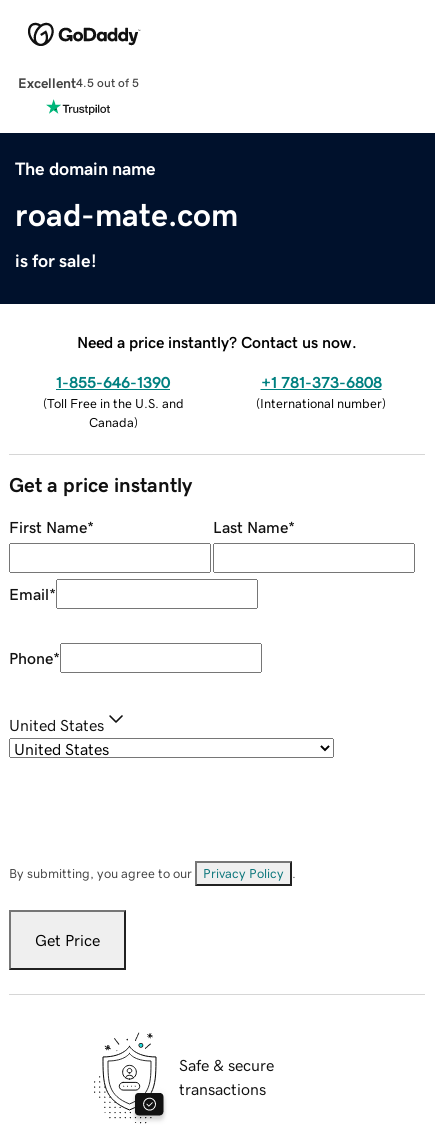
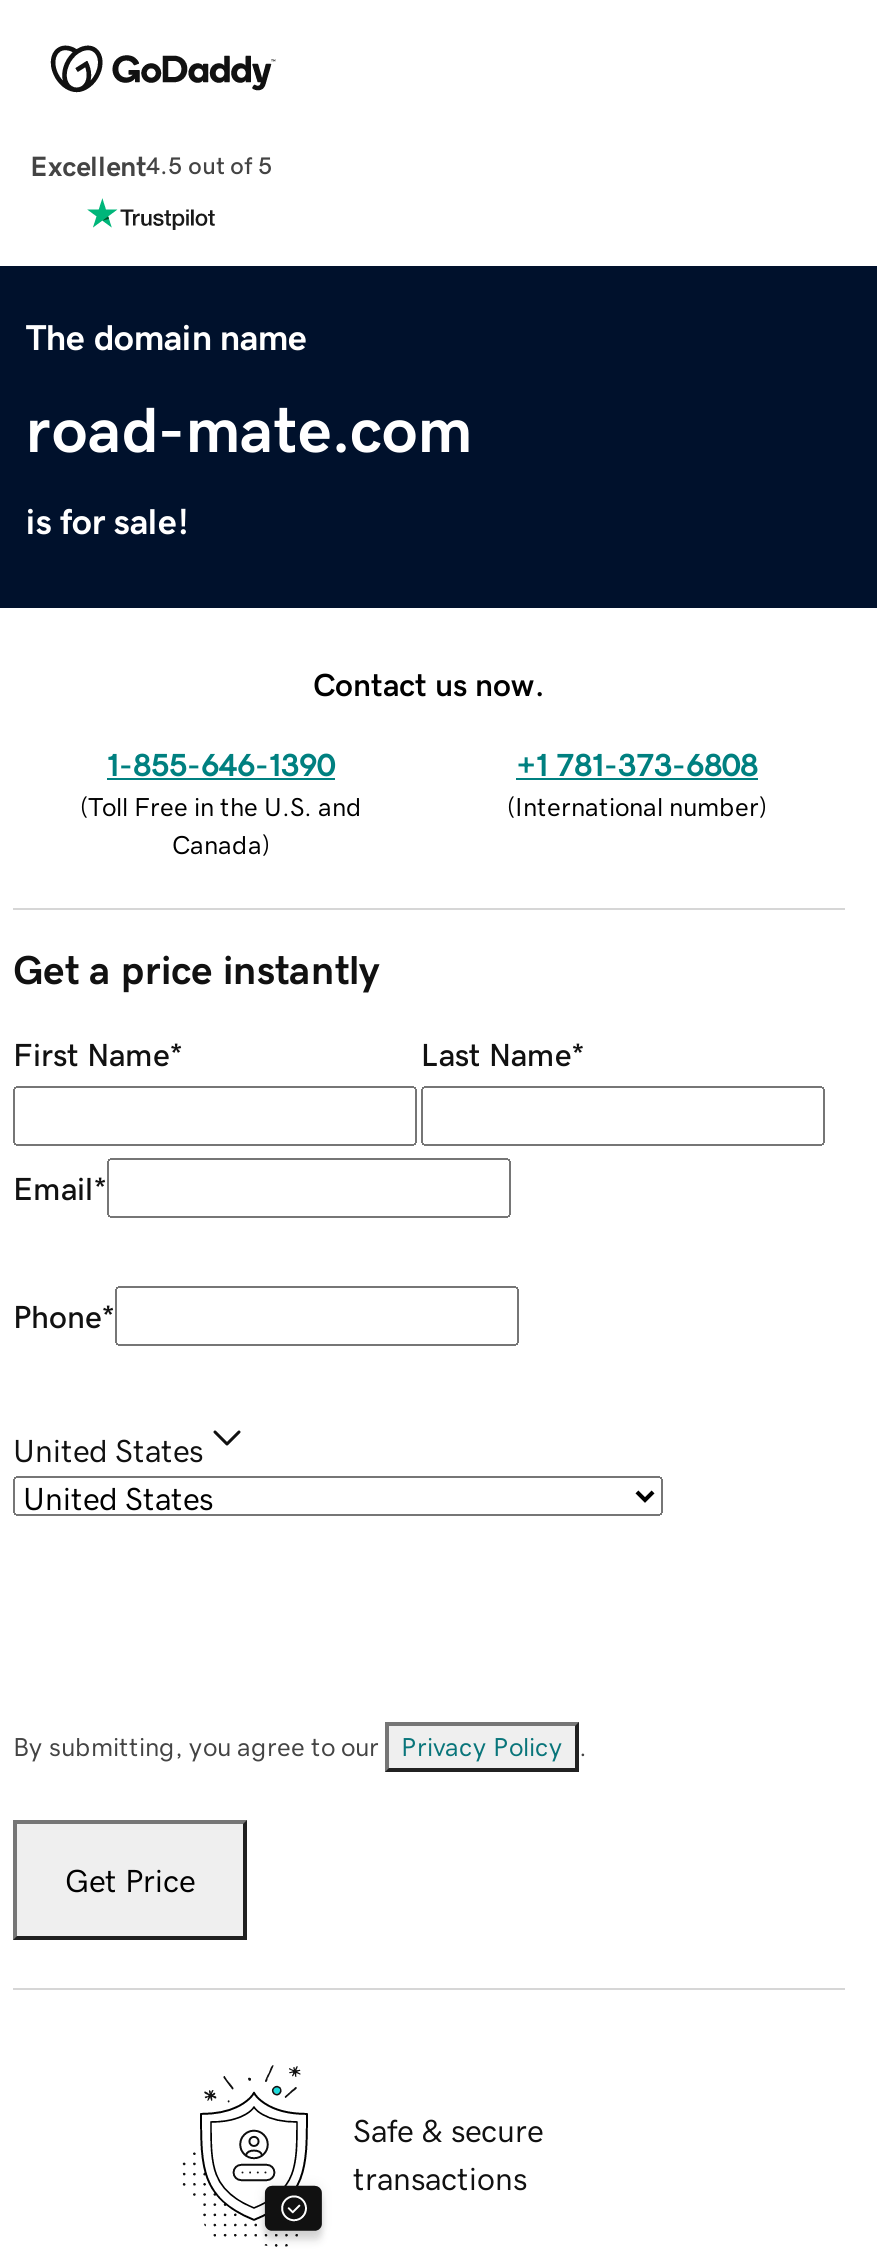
- Need a price instantly? Contact us now.
+ Contact us now.
